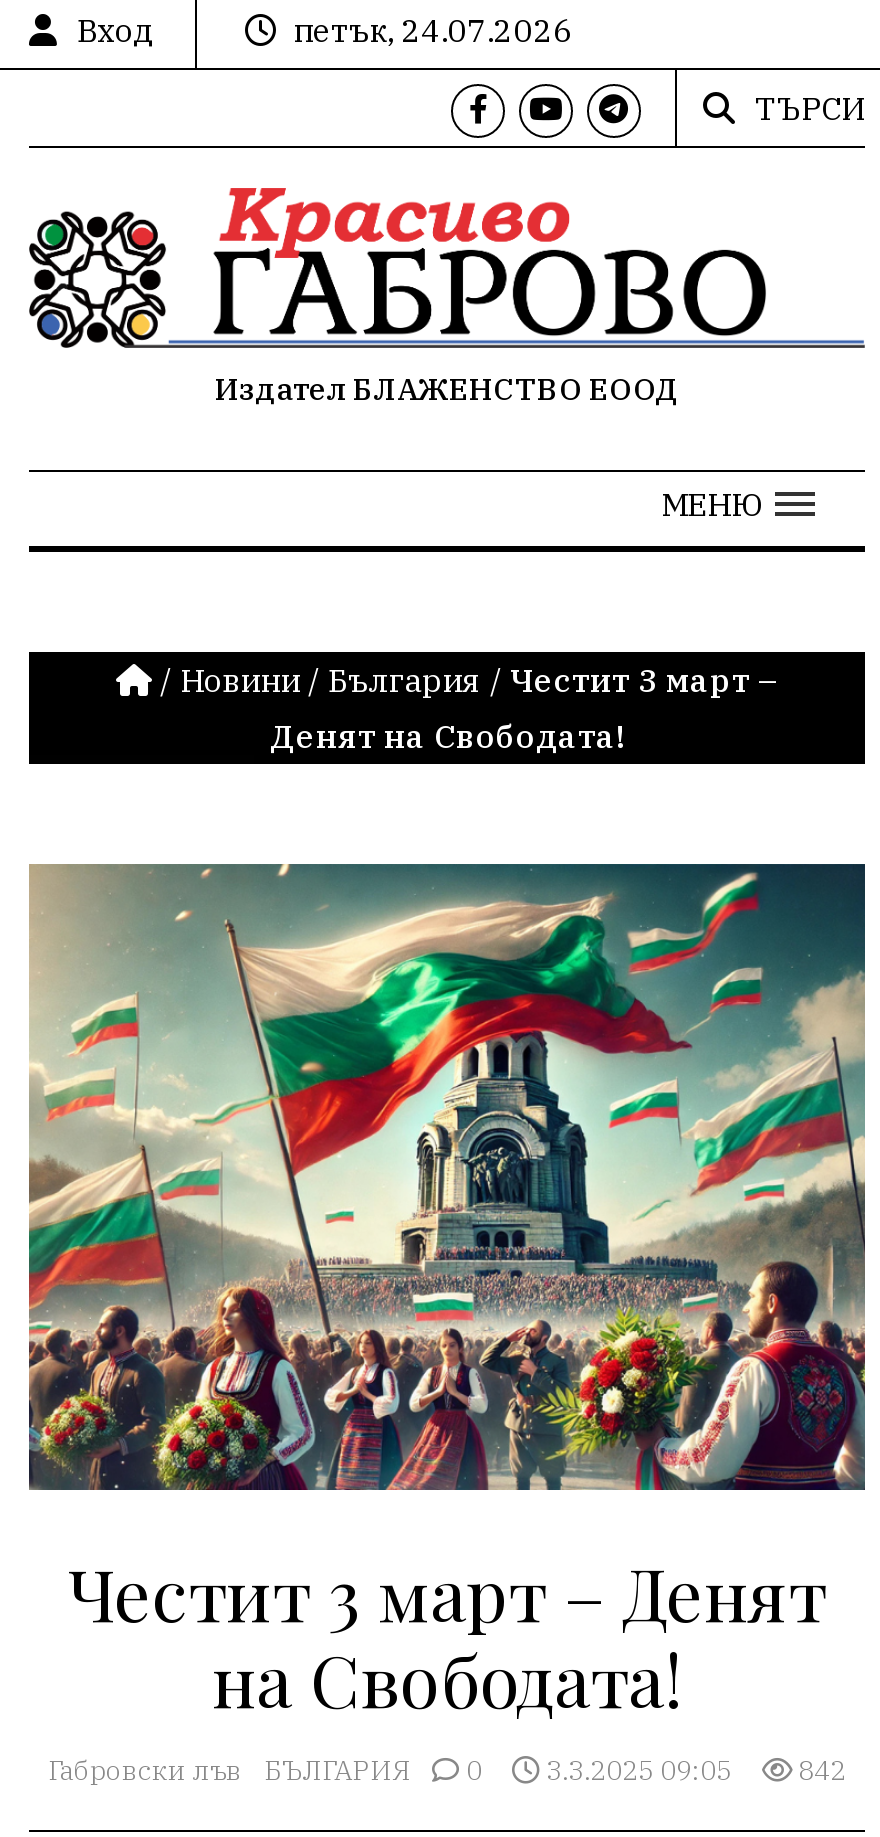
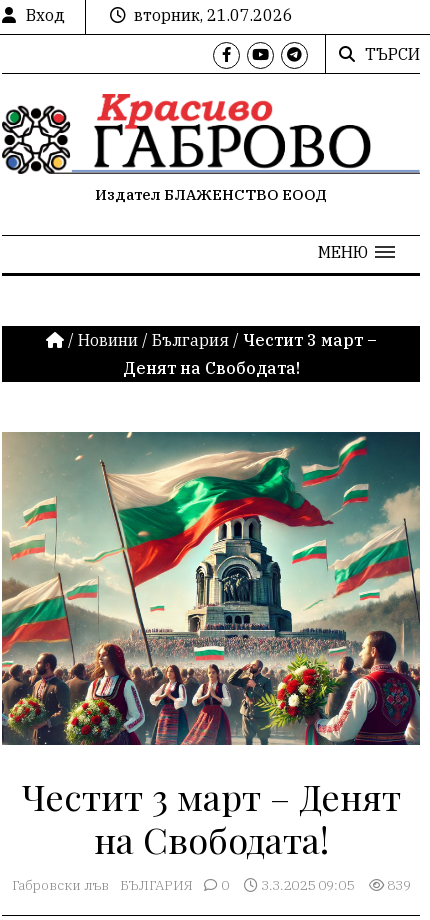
- петък, 24.07.2026
+ вторник, 21.07.2026

- Габровски лъв БЪЛГАРИЯ 0 3.3.2025 09:05 842
+ Габровски лъв БЪЛГАРИЯ 0 3.3.2025 09:05 839
